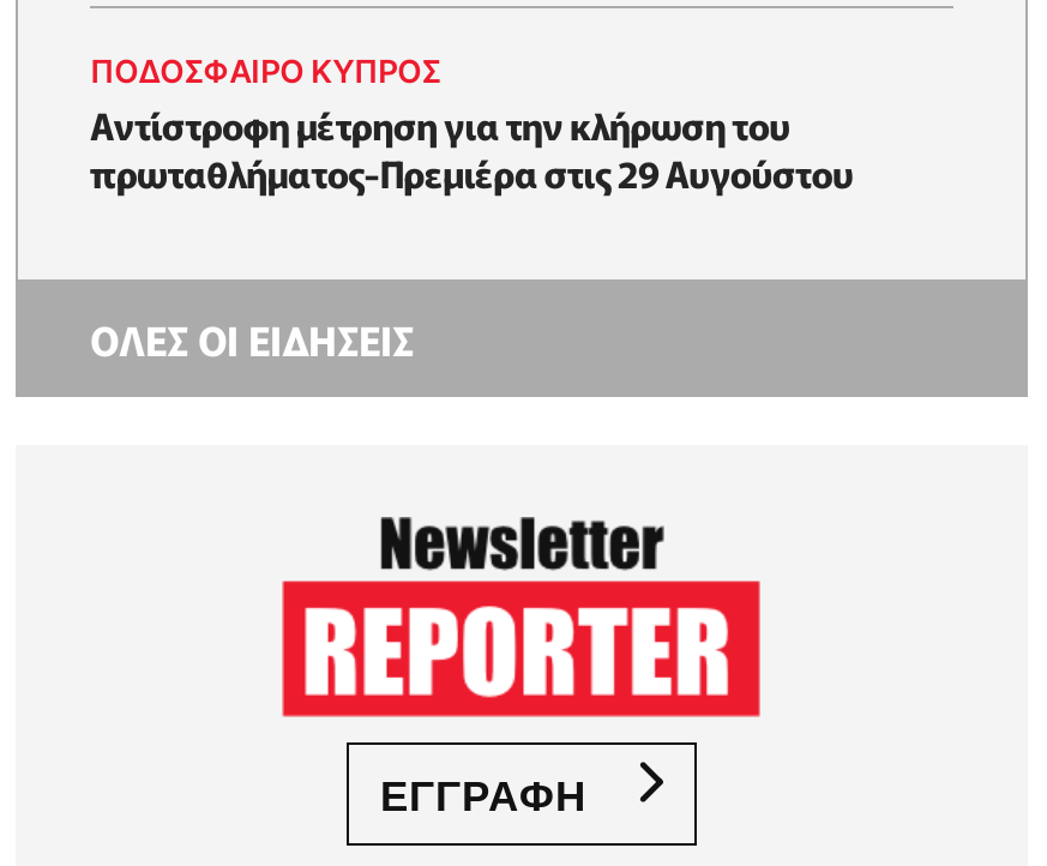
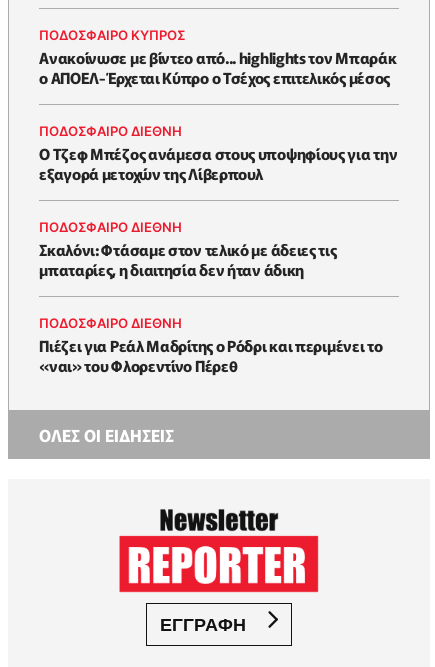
- Αντίστροφη μέτρηση για την κλήρωση του
- πρωταθλήματος-Πρεμιέρα στις 29 Αυγούστου
+ Ανακοίνωσε με βίντεο από... highlights τον Μπαράκ
+ ο ΑΠΟΕΛ-Έρχεται Κύπρο ο Τσέχος επιτελικός μέσος
+ ΠΟΔΟΣΦΑΙΡΟ ΔΙΕΘΝΗ
+ Ο Τζεφ Μπέζος ανάμεσα στους υποψηφίους για την
+ εξαγορά μετοχών της Λίβερπουλ
+ ΠΟΔΟΣΦΑΙΡΟ ΔΙΕΘΝΗ
+ Σκαλόνι: Φτάσαμε στον τελικό με άδειες τις
+ μπαταρίες, η διαιτησία δεν ήταν άδικη
+ ΠΟΔΟΣΦΑΙΡΟ ΔΙΕΘΝΗ
+ Πιέζει για Ρεάλ Μαδρίτης o Ρόδρι και περιμένει το
+ «ναι» του Φλορεντίνο Πέρεθ
